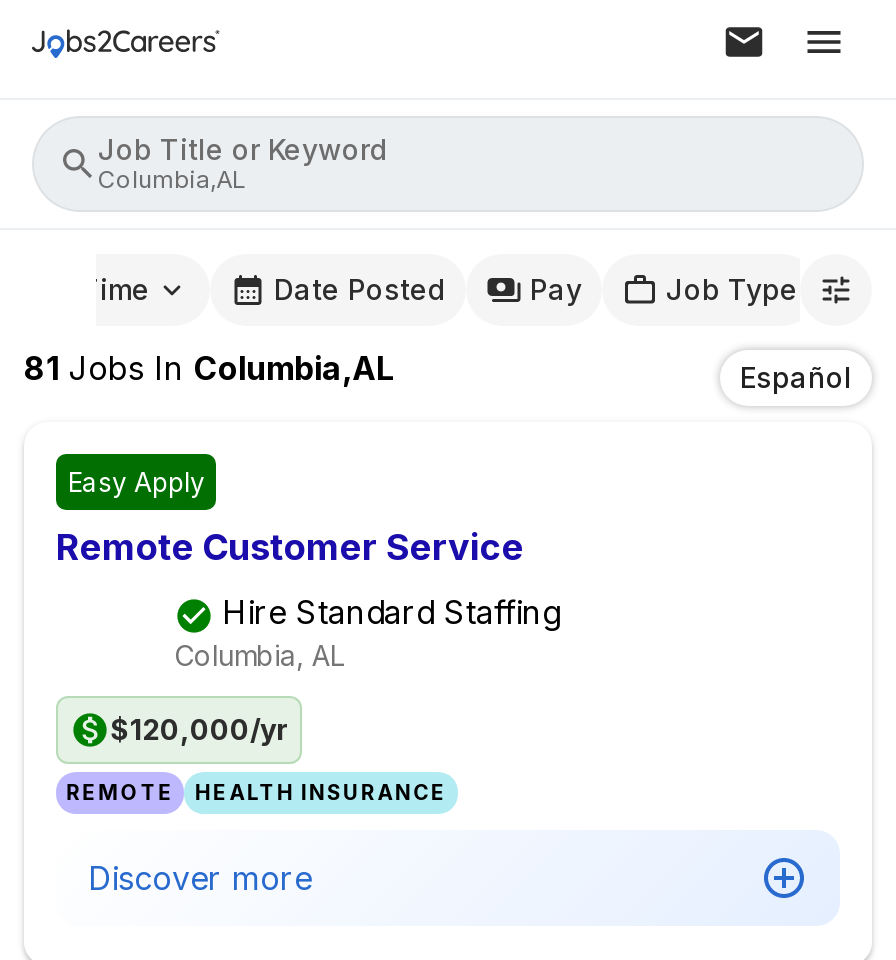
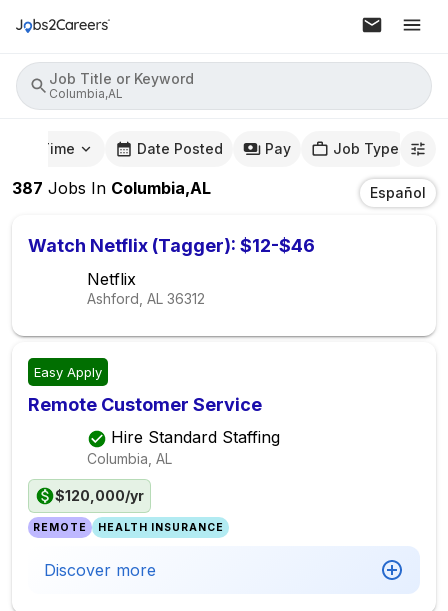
- 81 Jobs In Columbia,AL
+ 387 Jobs In Columbia,AL

+ Watch Netflix (Tagger): $12-$46
+ Netflix
+ Ashford, AL 36312
